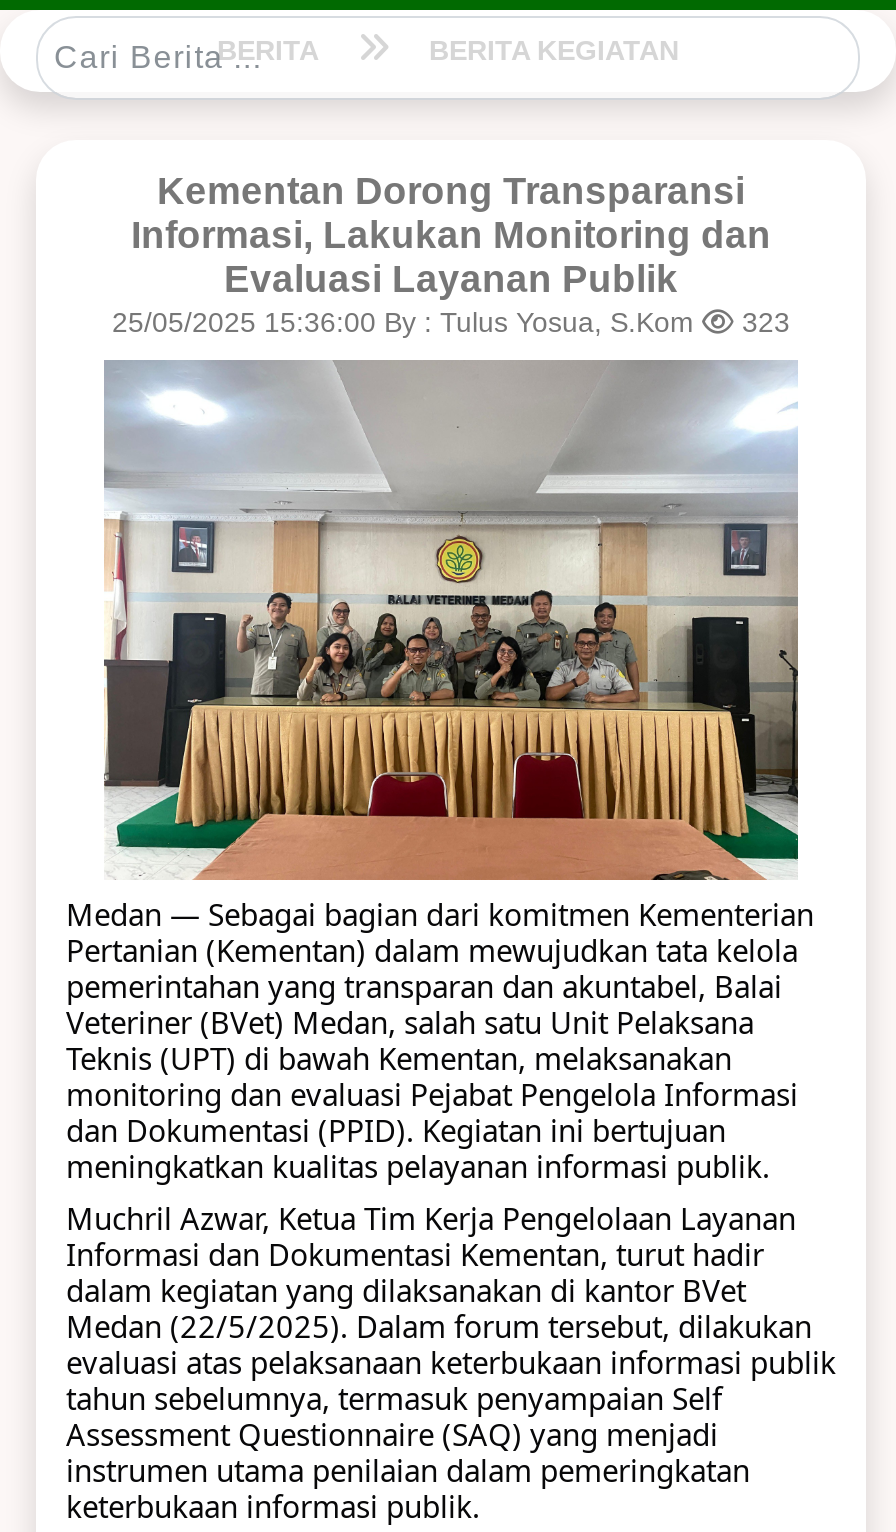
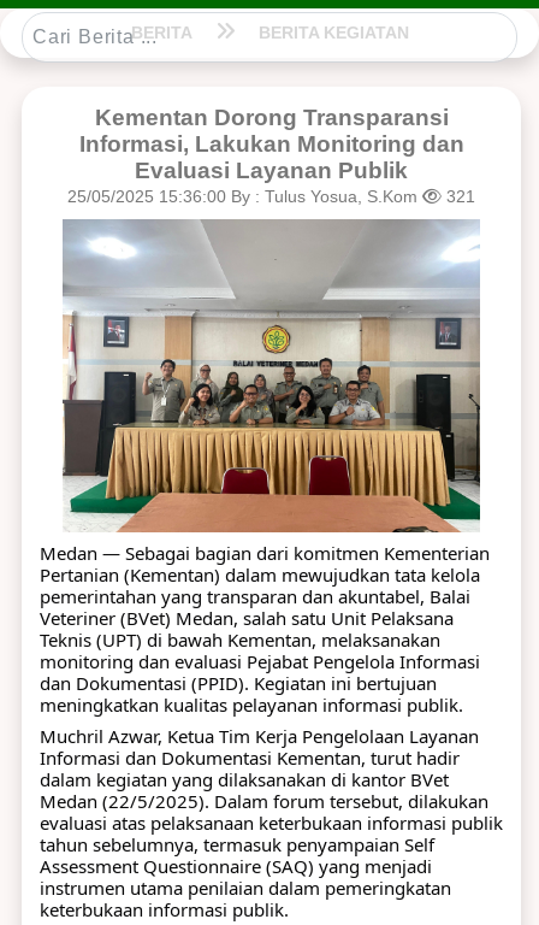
- 25/05/2025 15:36:00 By : Tulus Yosua, S.Kom 323
+ 25/05/2025 15:36:00 By : Tulus Yosua, S.Kom 321
